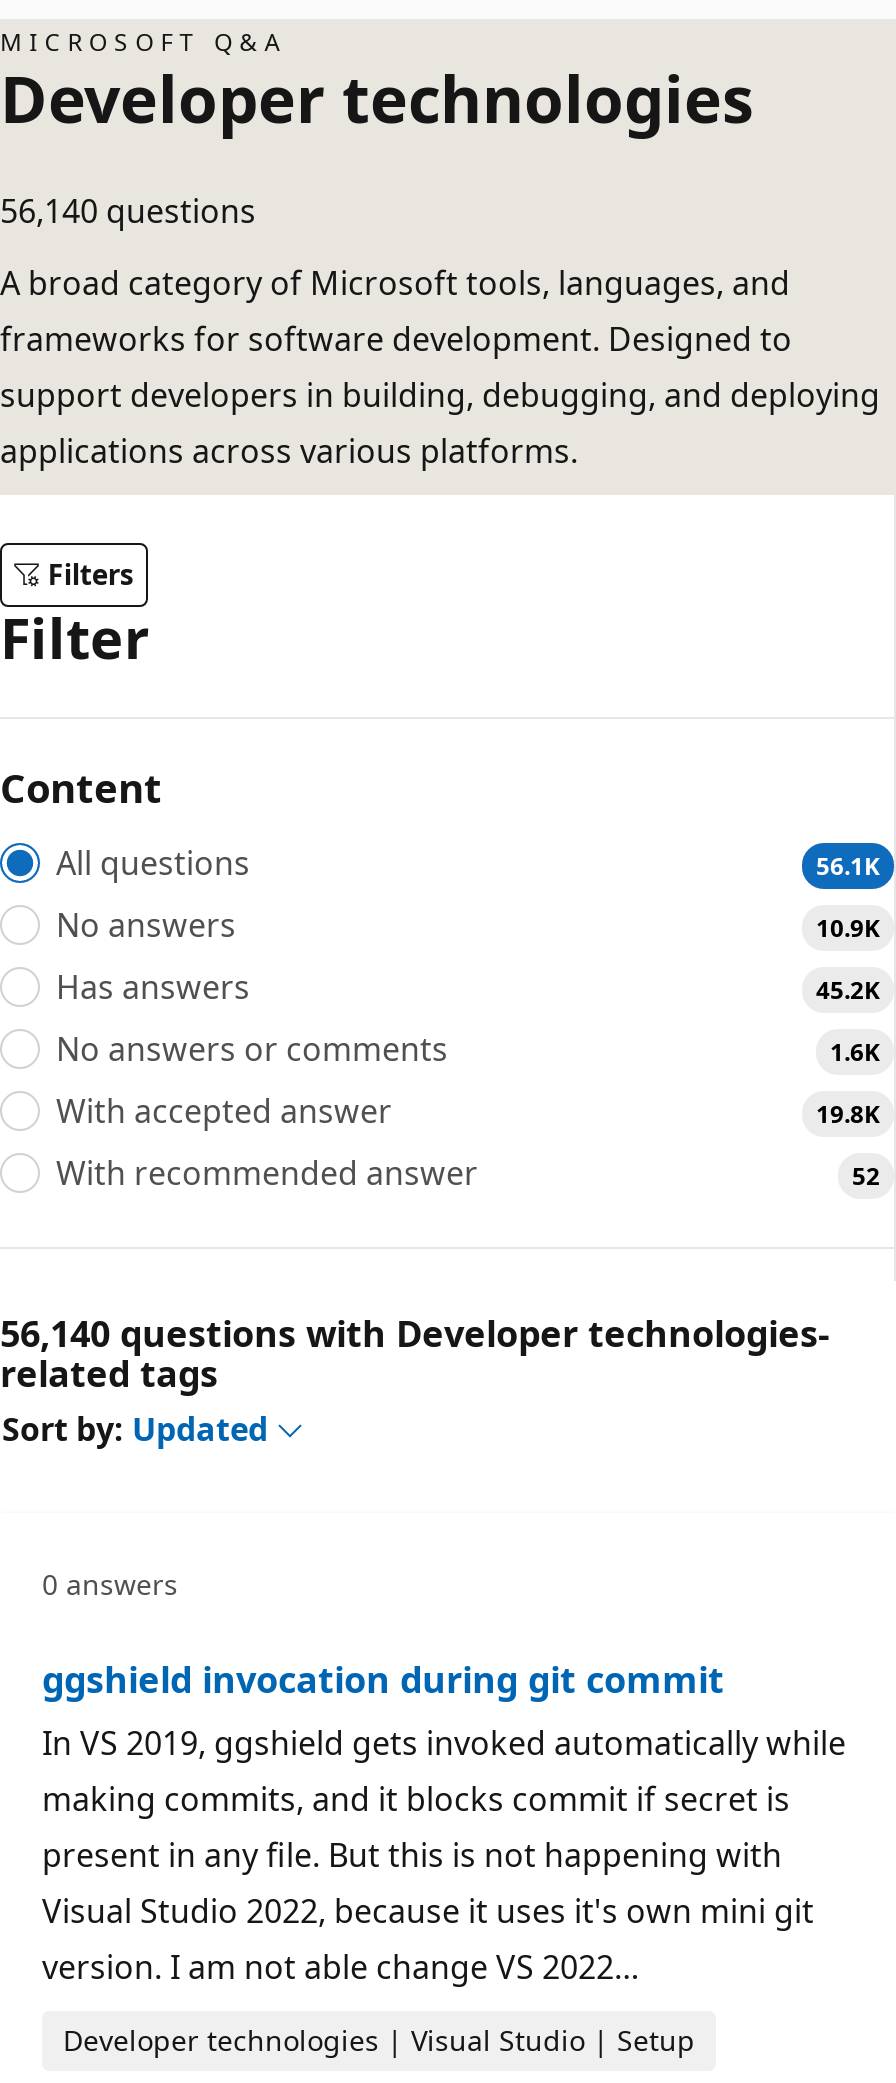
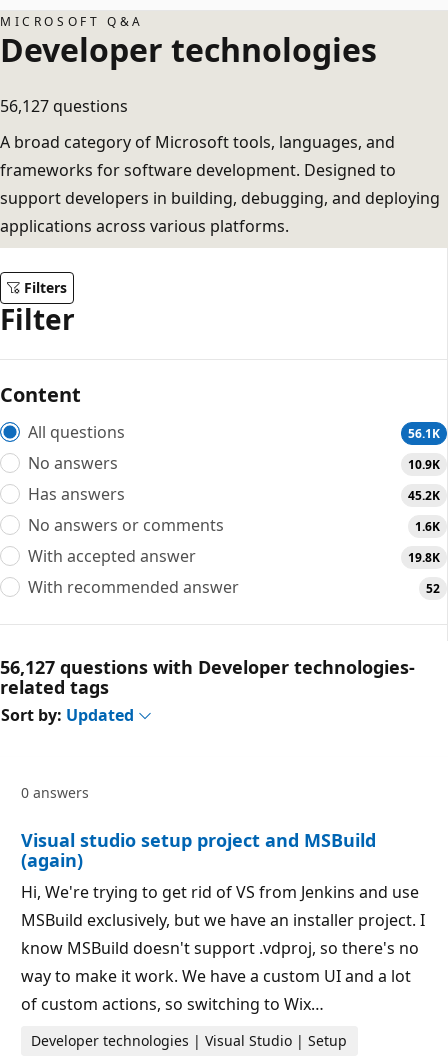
- 56,140 questions
+ 56,127 questions

- 56,140 questions with Developer technologies-
+ 56,127 questions with Developer technologies-

- ggshield invocation during git commit
- In VS 2019, ggshield gets invoked automatically while
- making commits, and it blocks commit if secret is
- present in any file. But this is not happening with
- Visual Studio 2022, because it uses it's own mini git
- version. I am not able change VS 2022…
+ Visual studio setup project and MSBuild
+ (again)
+ Hi, We're trying to get rid of VS from Jenkins and use
+ MSBuild exclusively, but we have an installer project. I
+ know MSBuild doesn't support .vdproj, so there's no
+ way to make it work. We have a custom UI and a lot
+ of custom actions, so switching to Wix…
